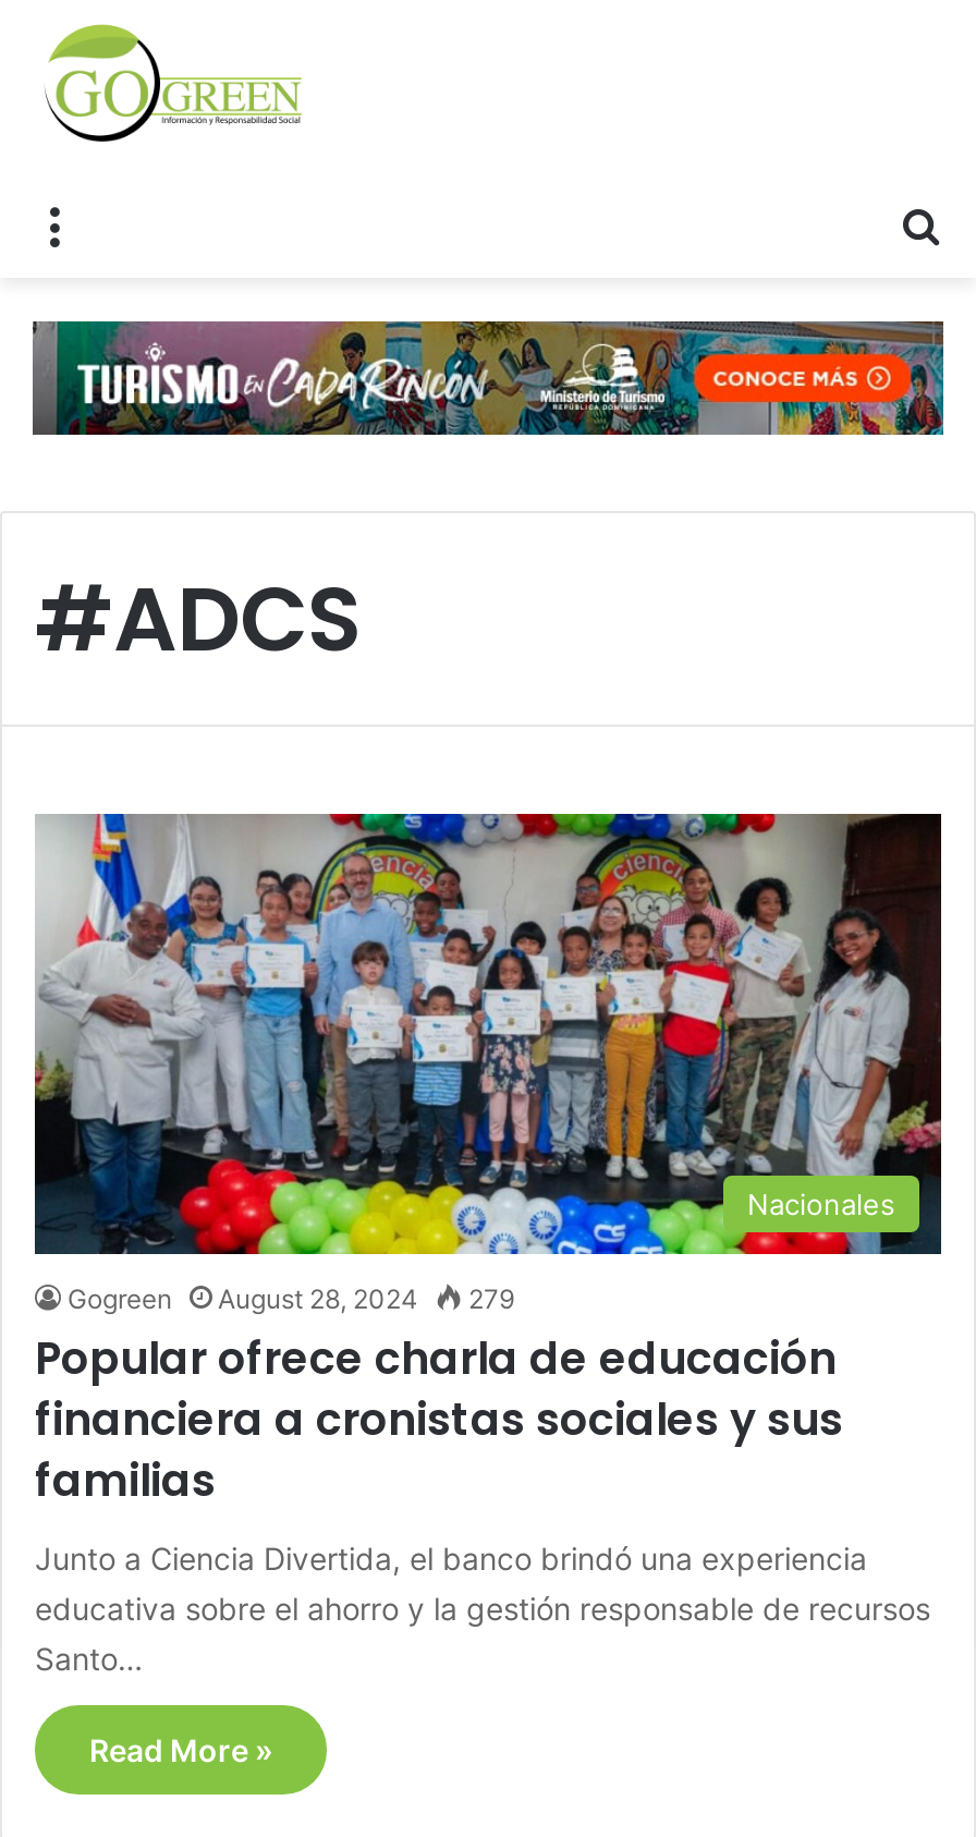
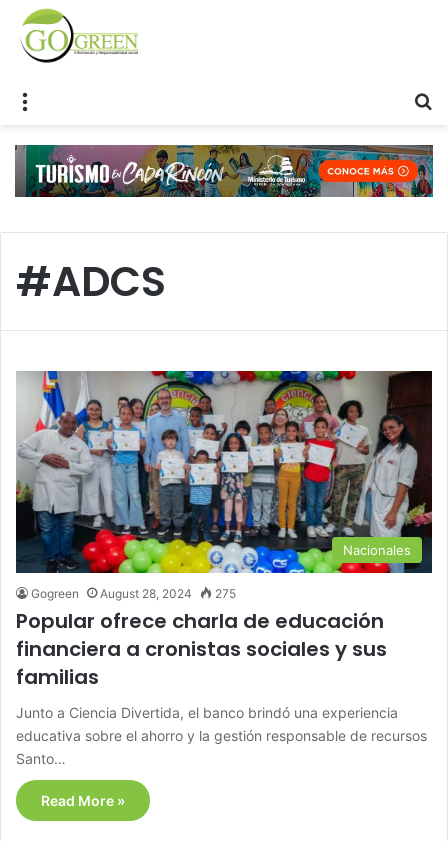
- Gogreen August 28, 2024 279
+ Gogreen August 28, 2024 275
